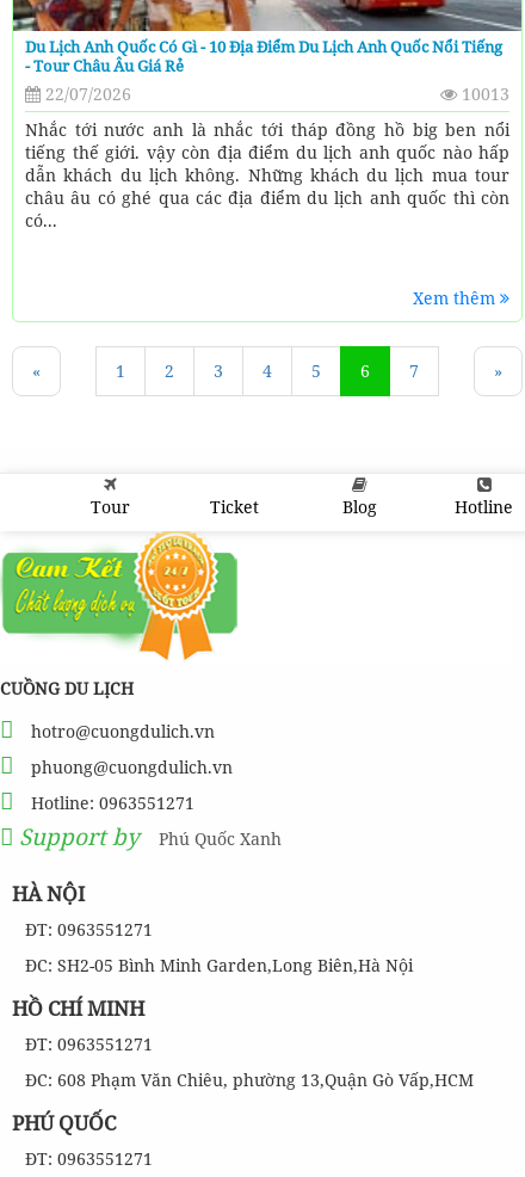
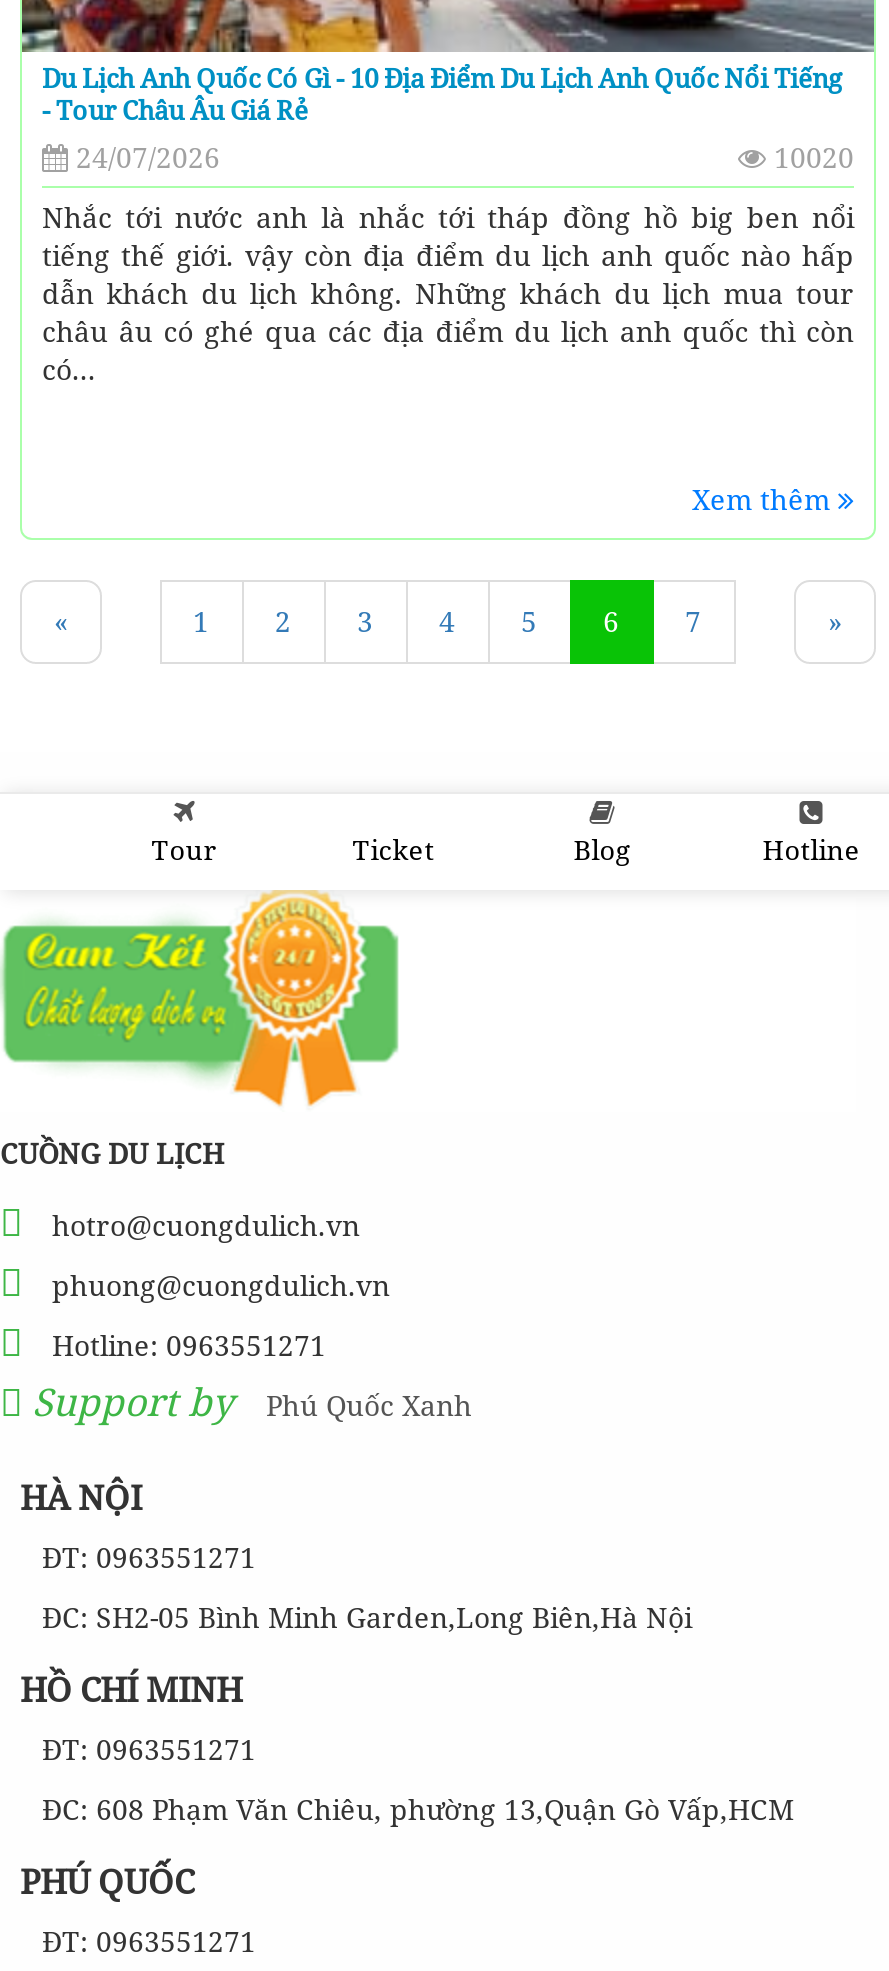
- 22/07/2026
+ 24/07/2026

- 10013
+ 10020
